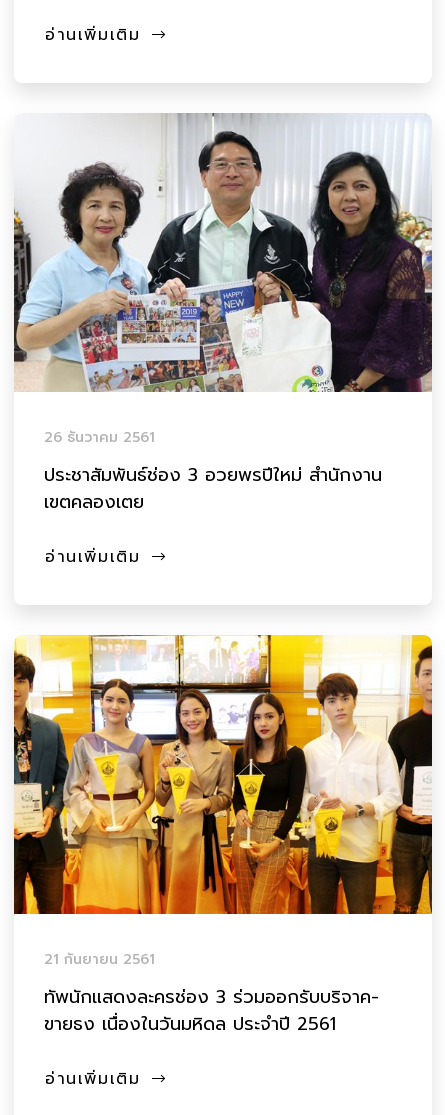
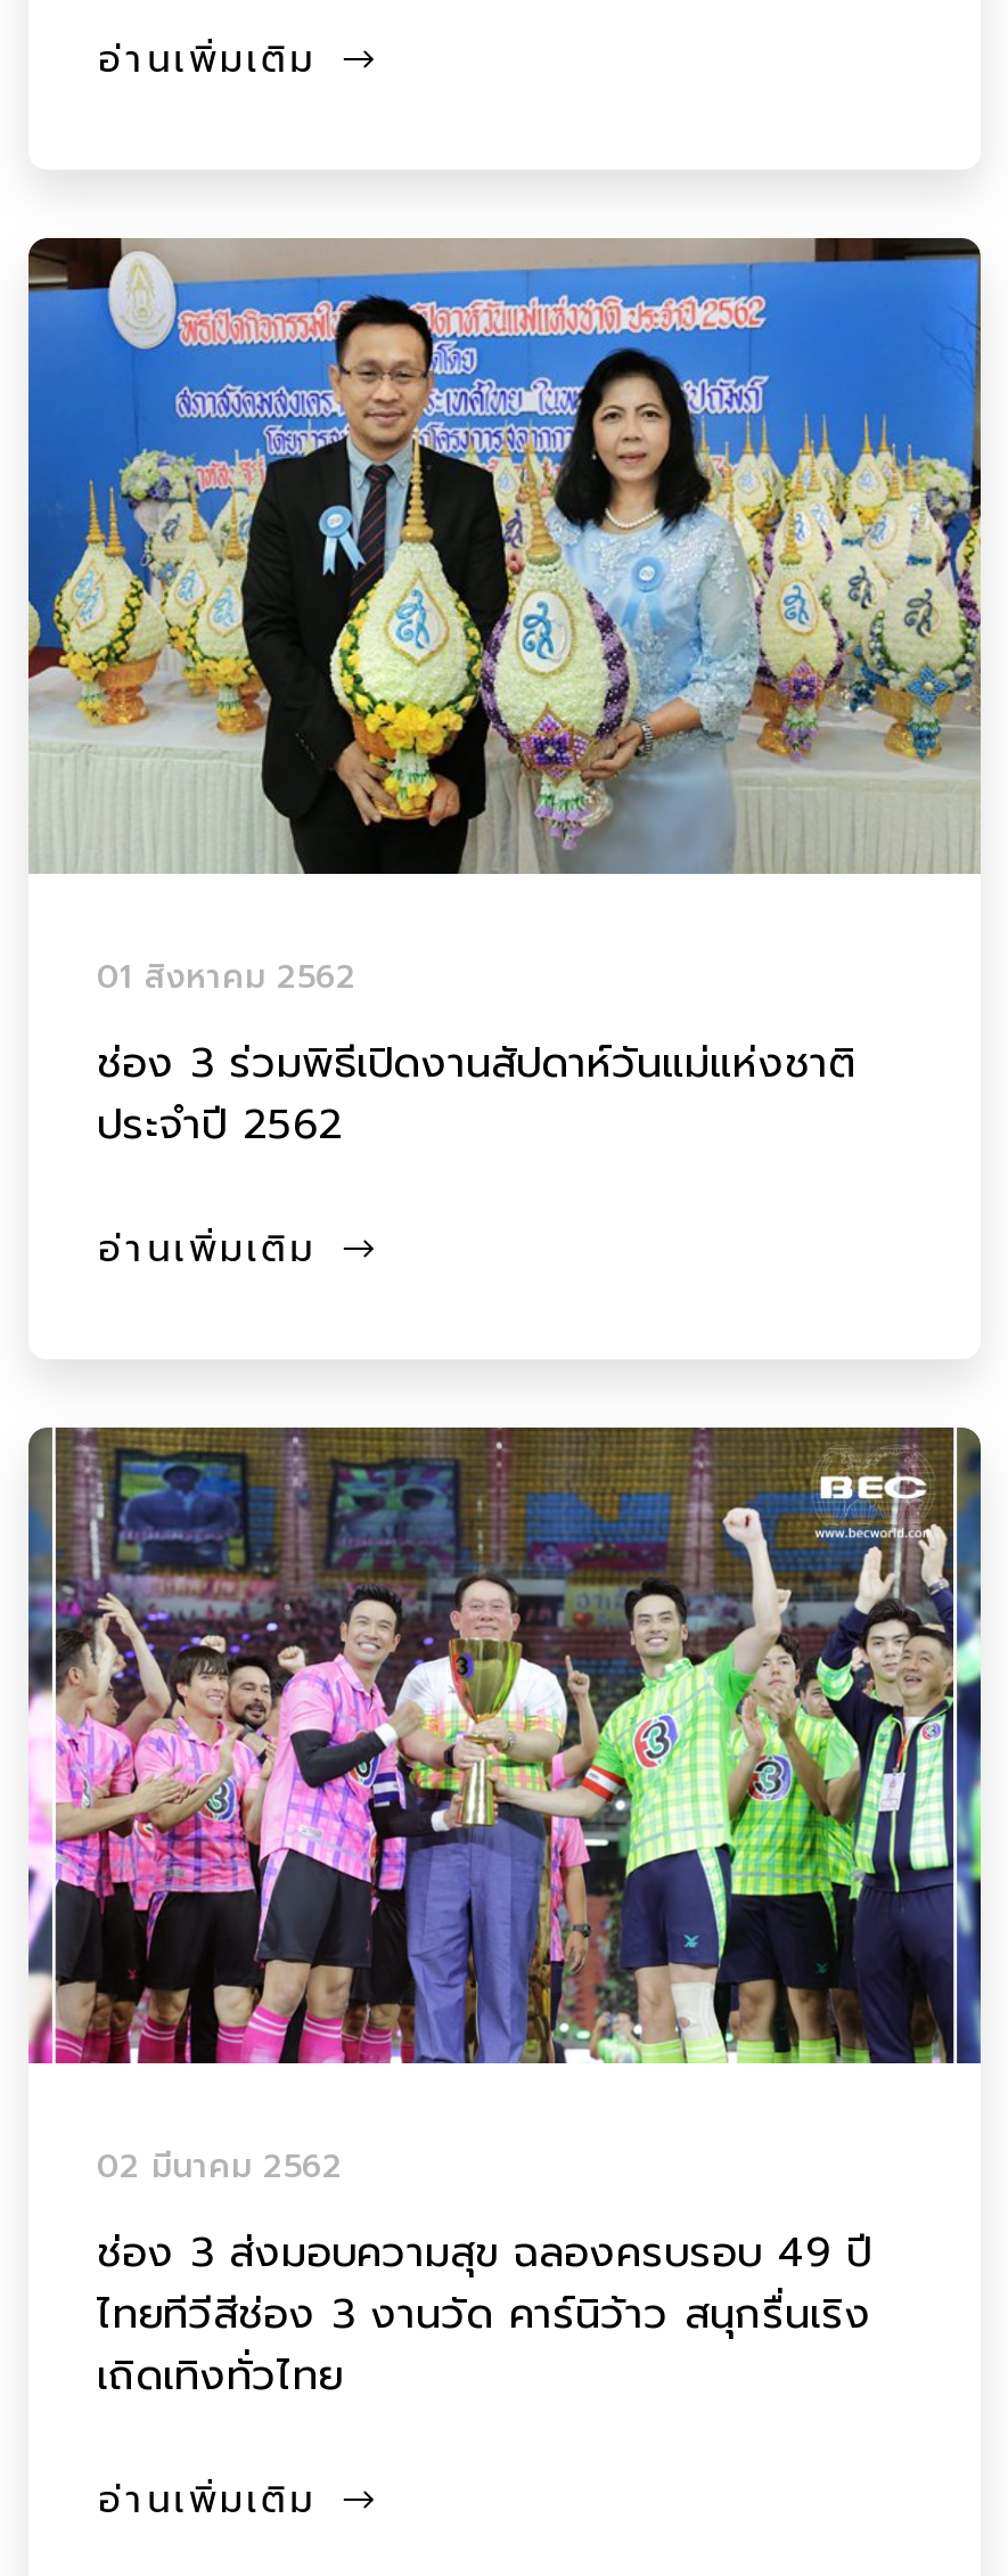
- [image]
- 26 ธันวาคม 2561
+ [image]
+ 01 สิงหาคม 2562

- ประชาสัมพันธ์ช่อง 3 อวยพรปีใหม่ สำนักงาน
- เขตคลองเตย
+ ช่อง 3 ร่วมพิธีเปิดงานสัปดาห์วันแม่แห่งชาติ
+ ประจำปี 2562

- [image]
- 21 กันยายน 2561
+ [image]
+ 02 มีนาคม 2562

- ทัพนักแสดงละครช่อง 3 ร่วมออกรับบริจาค-
- ขายธง เนื่องในวันมหิดล ประจำปี 2561
+ ช่อง 3 ส่งมอบความสุข ฉลองครบรอบ 49 ปี
+ ไทยทีวีสีช่อง 3 งานวัด คาร์นิว้าว สนุกรื่นเริง
+ เถิดเทิงทั่วไทย
